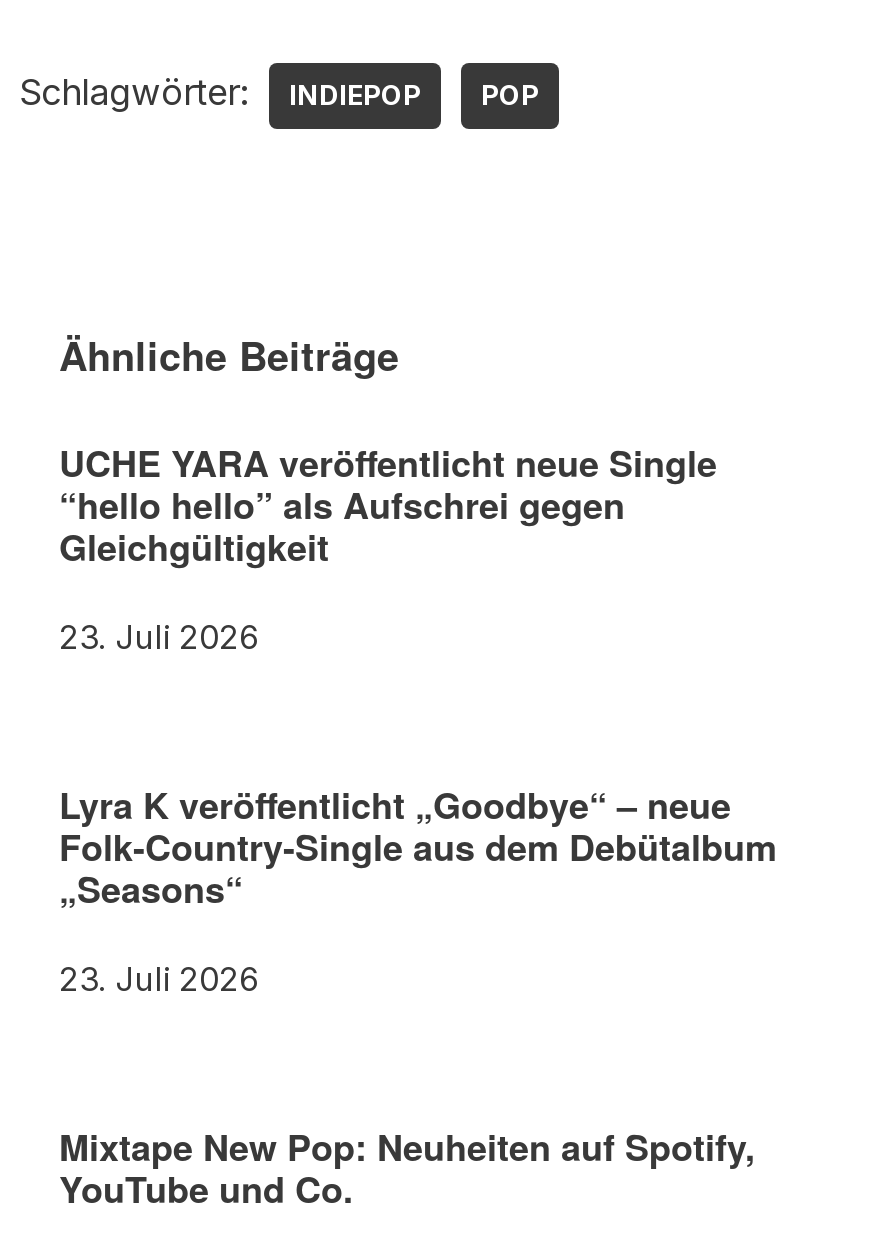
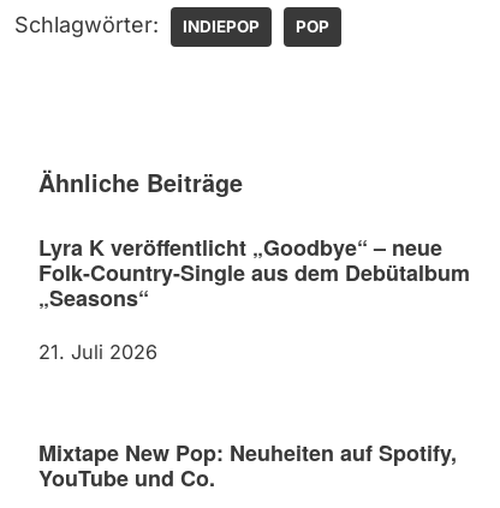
- UCHE YARA veröffentlicht neue Single
- “hello hello” als Aufschrei gegen
- Gleichgültigkeit
- 23. Juli 2026

- 23. Juli 2026
+ 21. Juli 2026
